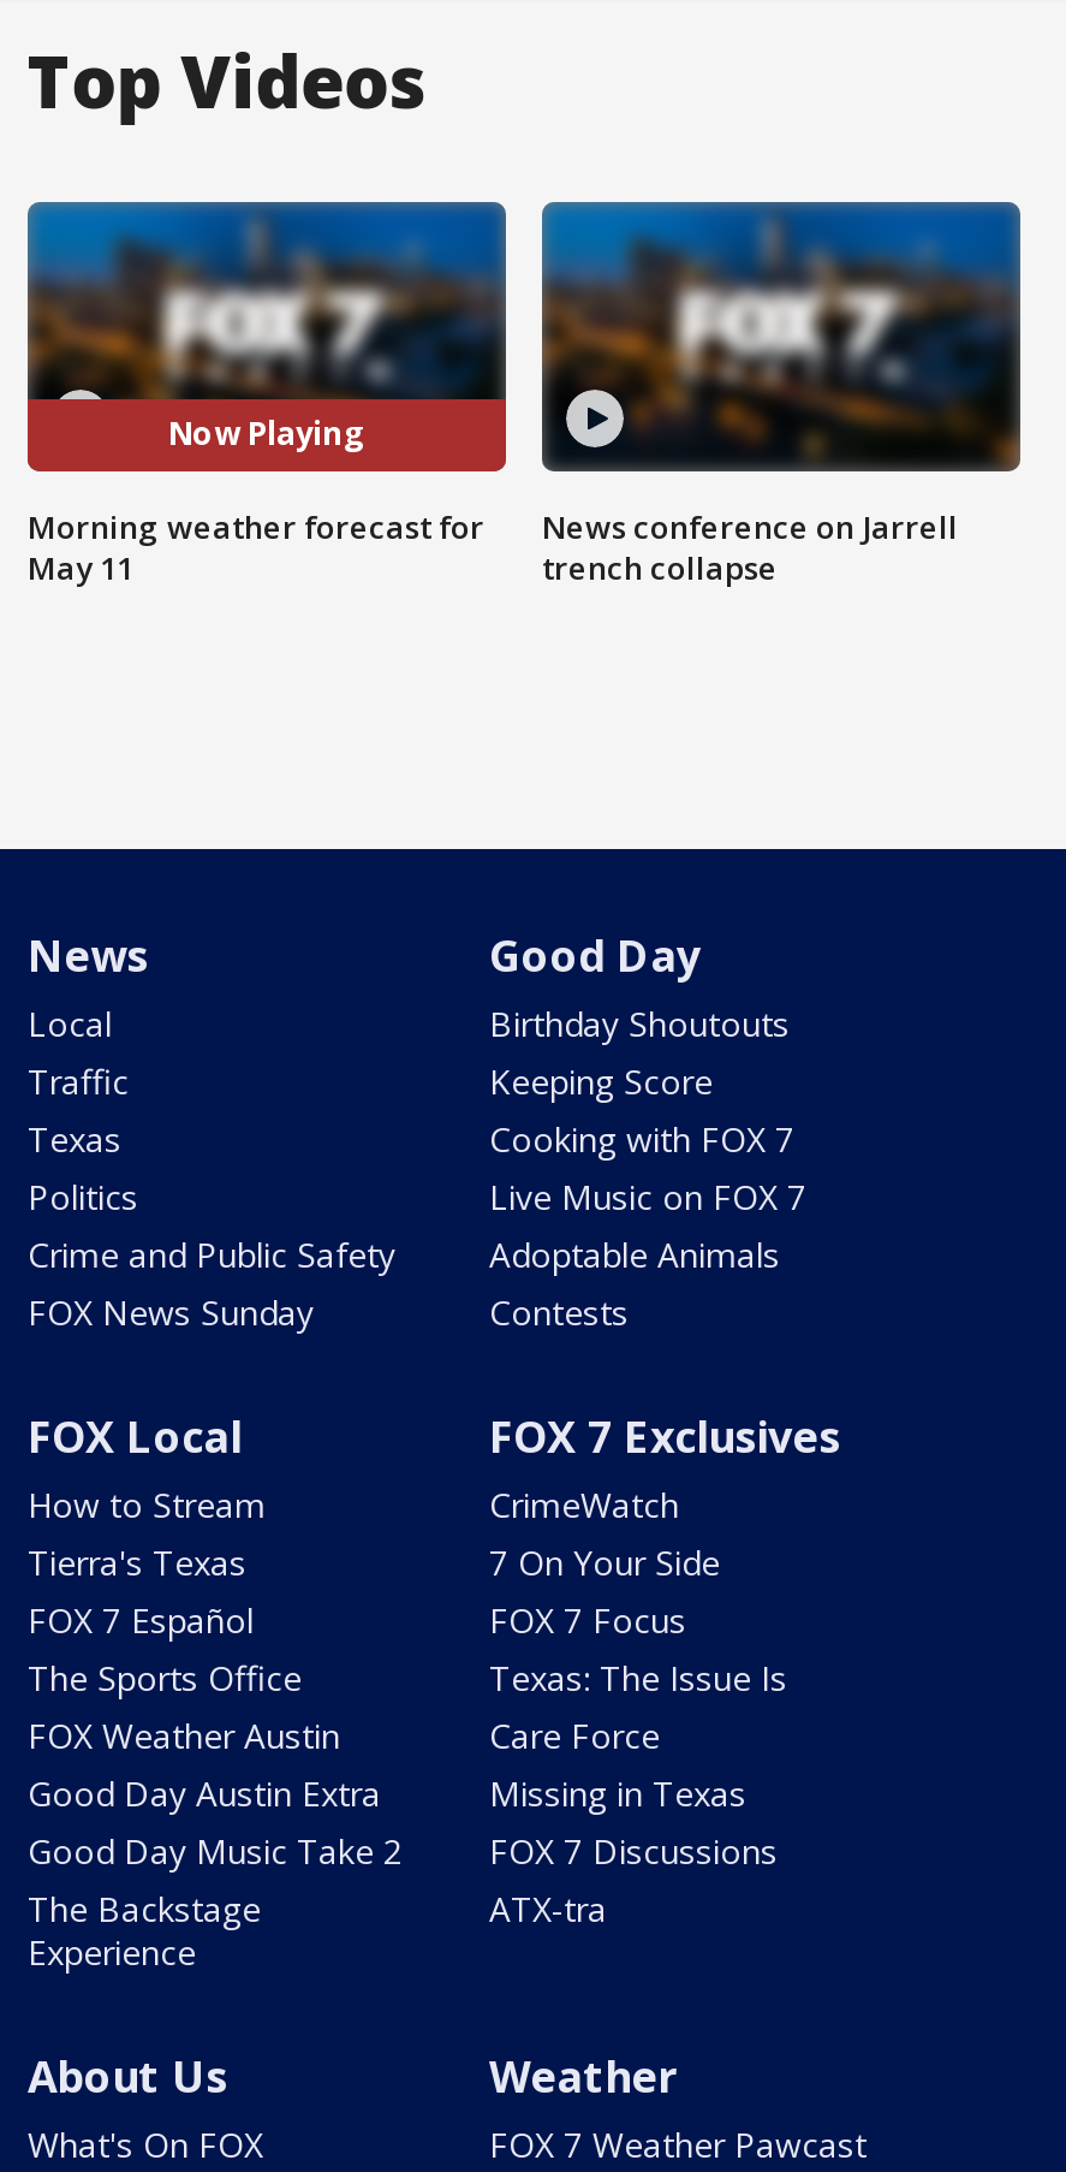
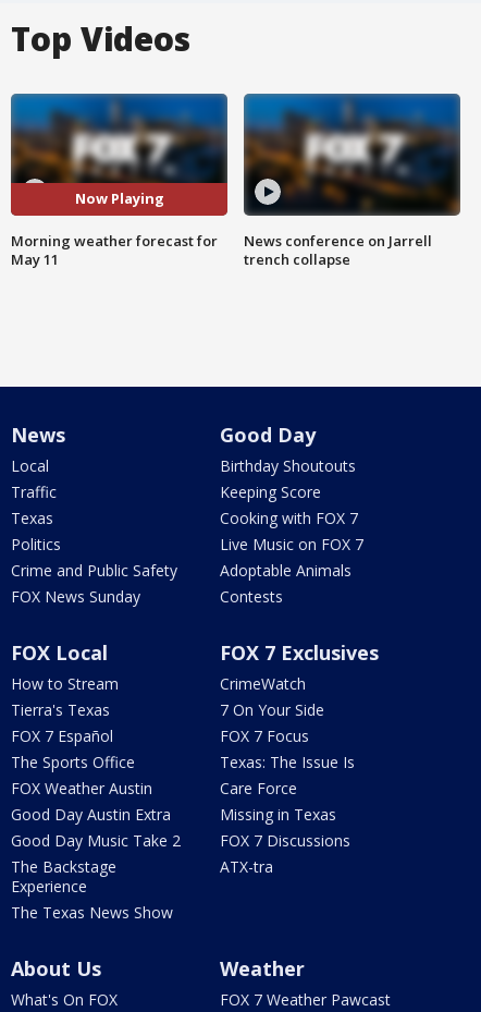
+ The Texas News Show
